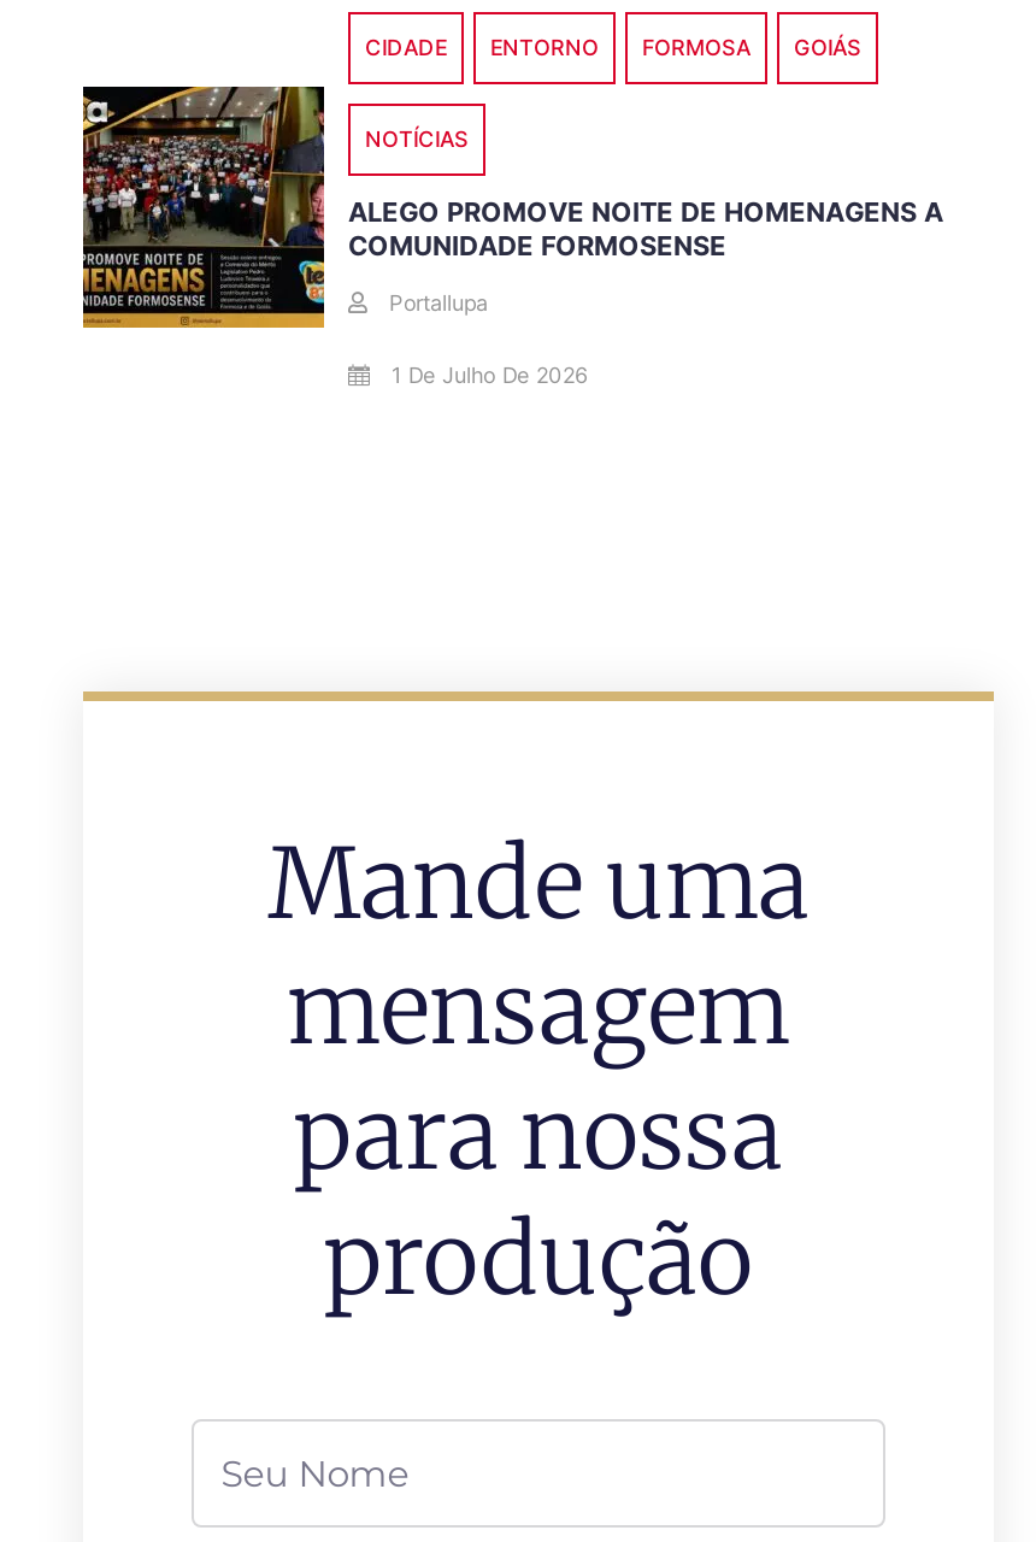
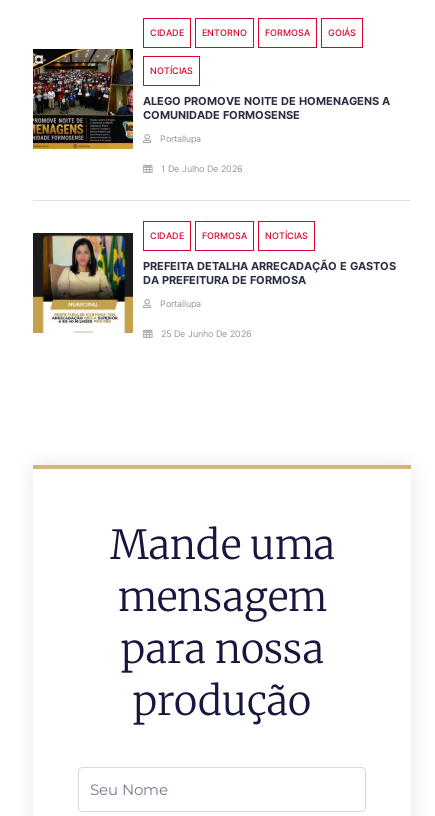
+ [image]
+ CIDADE
+ FORMOSA
+ NOTÍCIAS
+ PREFEITA DETALHA ARRECADAÇÃO E GASTOS
+ DA PREFEITURA DE FORMOSA
+ Portallupa
+ 25 De Junho De 2026
